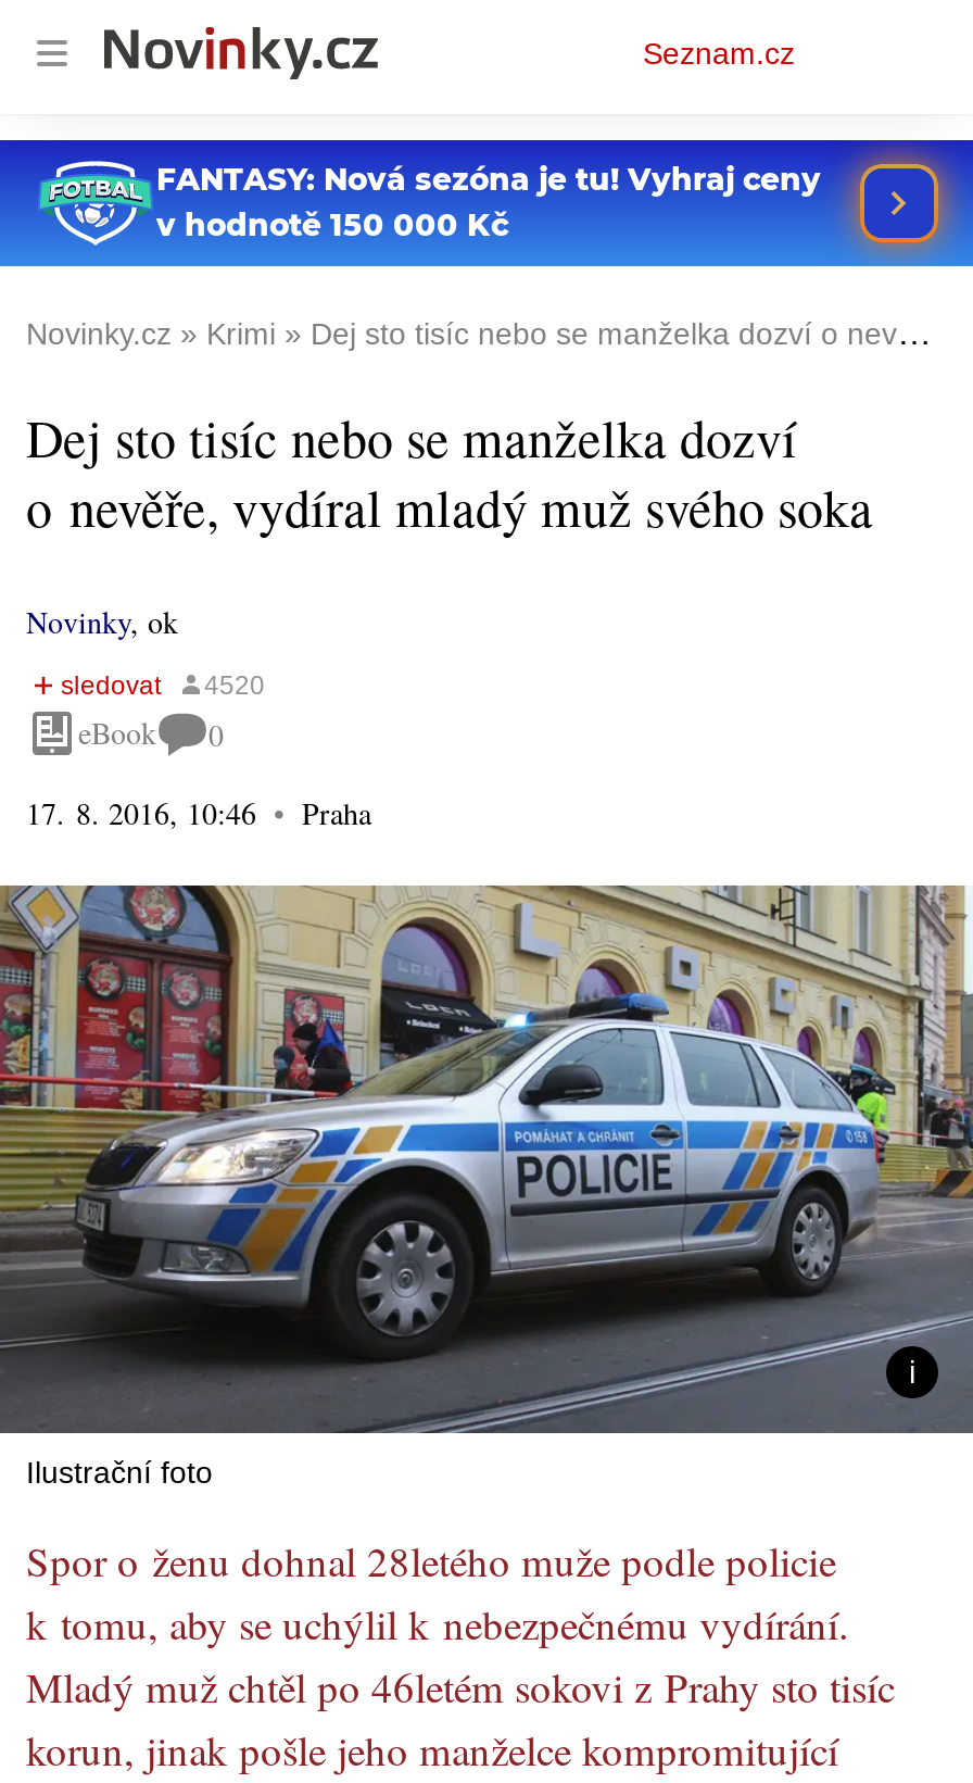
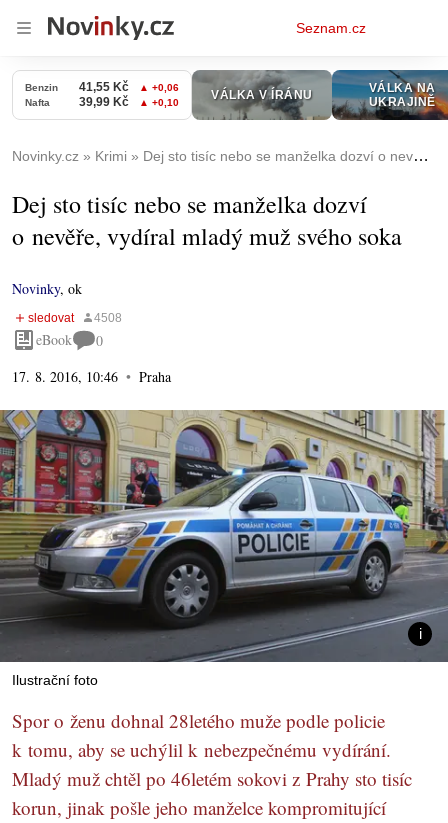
- [image]
+ [image]
